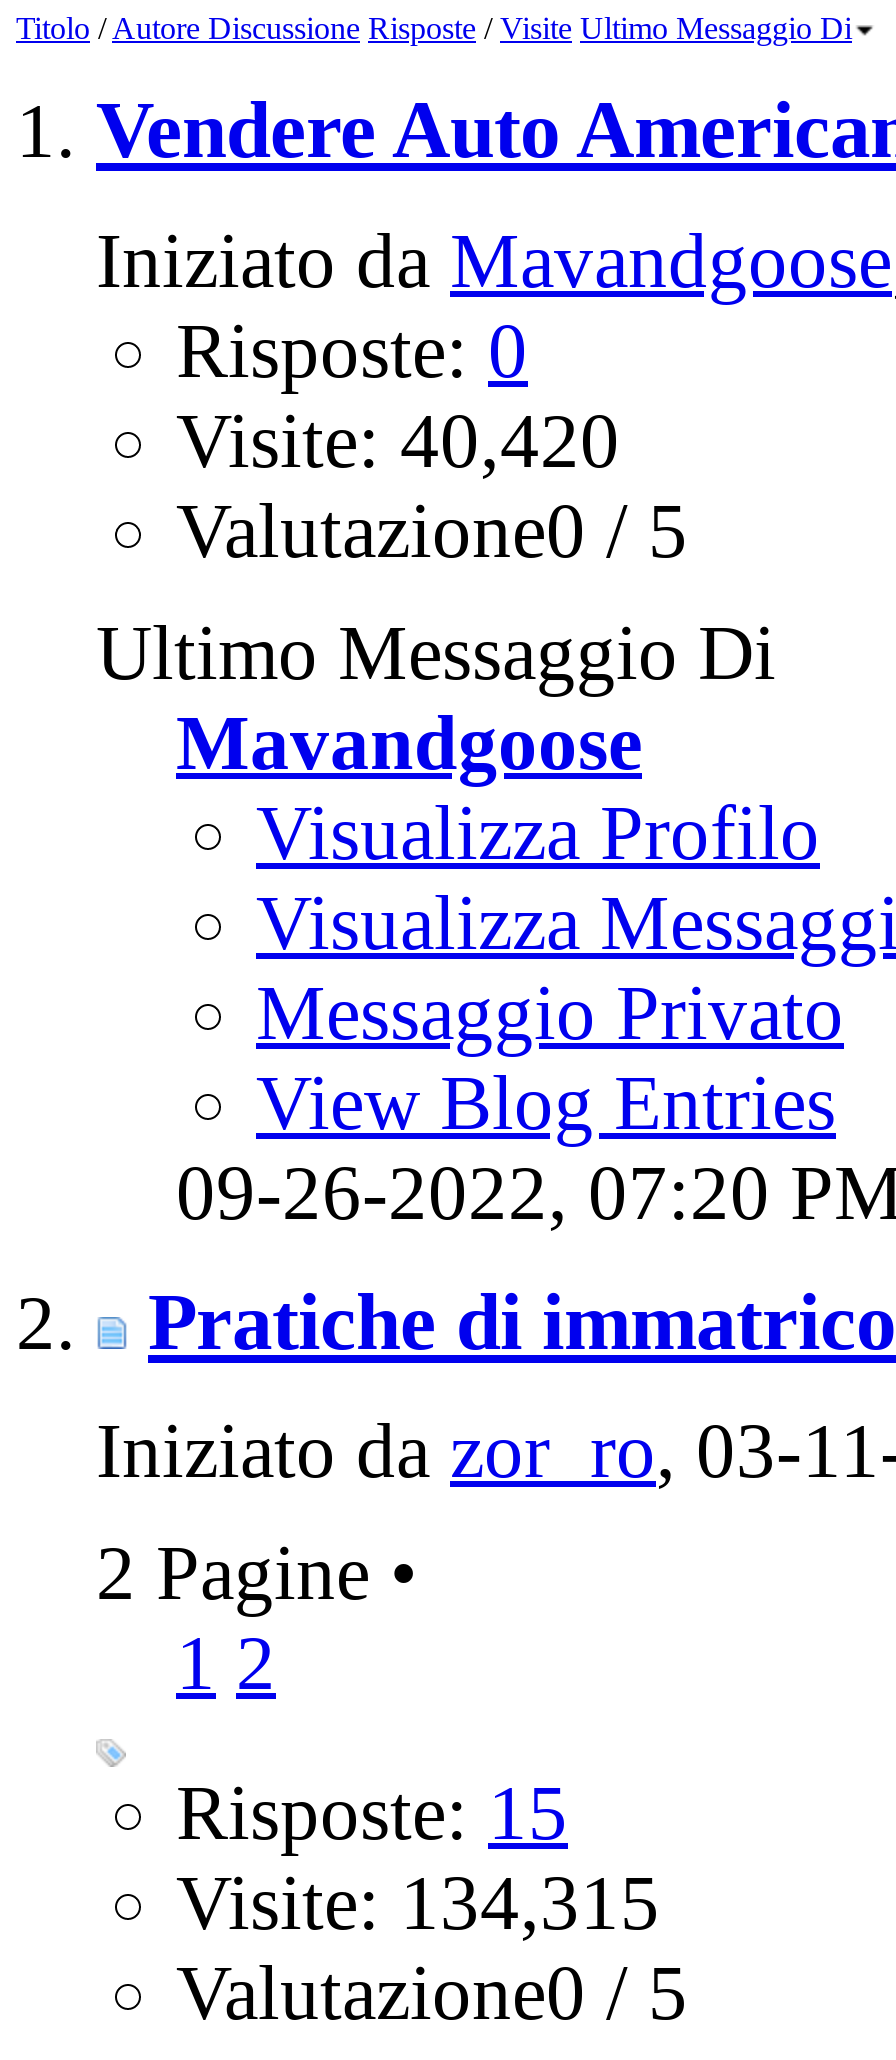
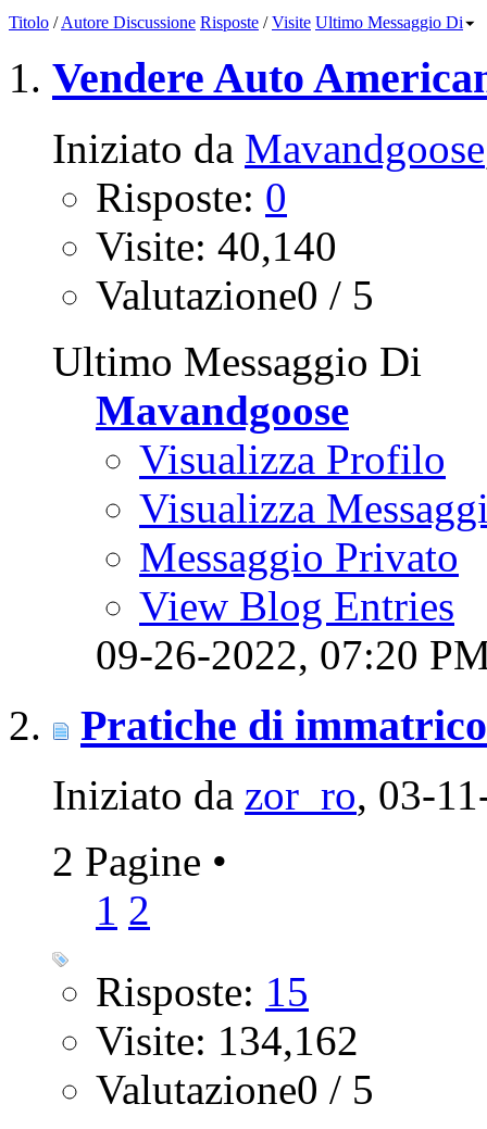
- Visite: 40,420
+ Visite: 40,140

- Visite: 134,315
+ Visite: 134,162
